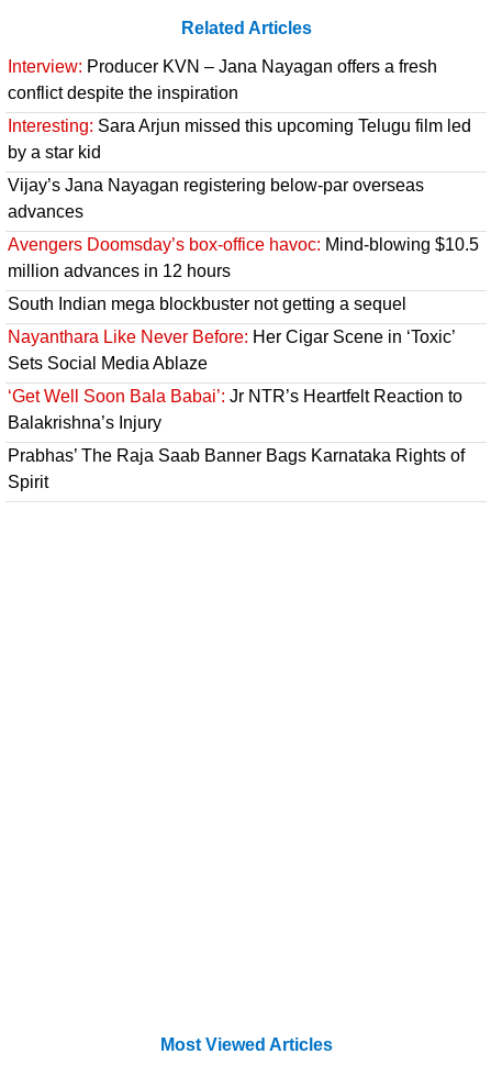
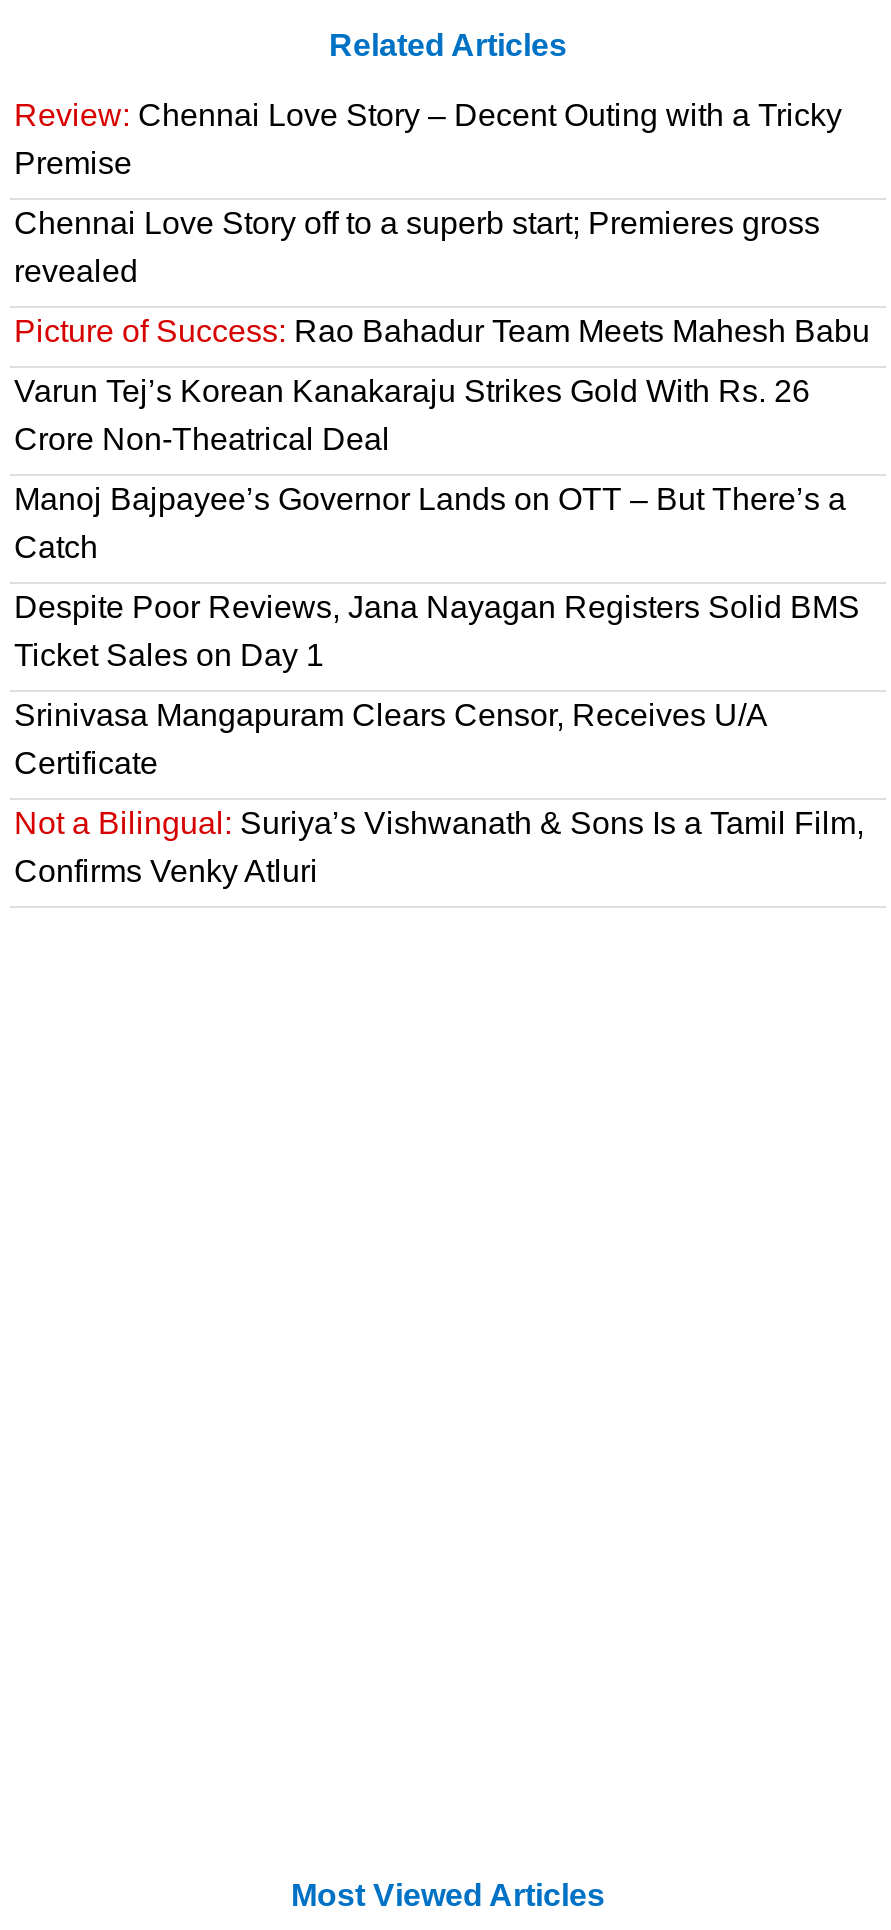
- Interview: Producer KVN – Jana Nayagan offers a fresh
- conflict despite the inspiration
+ Review: Chennai Love Story – Decent Outing with a Tricky
+ Premise

- Interesting: Sara Arjun missed this upcoming Telugu film led
- by a star kid
+ Chennai Love Story off to a superb start; Premieres gross
+ revealed

- Vijay’s Jana Nayagan registering below-par overseas
- advances
+ Picture of Success: Rao Bahadur Team Meets Mahesh Babu

- Avengers Doomsday’s box-office havoc: Mind-blowing $10.5
- million advances in 12 hours
+ Varun Tej’s Korean Kanakaraju Strikes Gold With Rs. 26
+ Crore Non-Theatrical Deal

- South Indian mega blockbuster not getting a sequel
+ Manoj Bajpayee’s Governor Lands on OTT – But There’s a
+ Catch

- Nayanthara Like Never Before: Her Cigar Scene in ‘Toxic’
- Sets Social Media Ablaze
+ Despite Poor Reviews, Jana Nayagan Registers Solid BMS
+ Ticket Sales on Day 1

- ‘Get Well Soon Bala Babai’: Jr NTR’s Heartfelt Reaction to
- Balakrishna’s Injury
+ Srinivasa Mangapuram Clears Censor, Receives U/A
+ Certificate

- Prabhas’ The Raja Saab Banner Bags Karnataka Rights of
- Spirit
+ Not a Bilingual: Suriya’s Vishwanath & Sons Is a Tamil Film,
+ Confirms Venky Atluri
